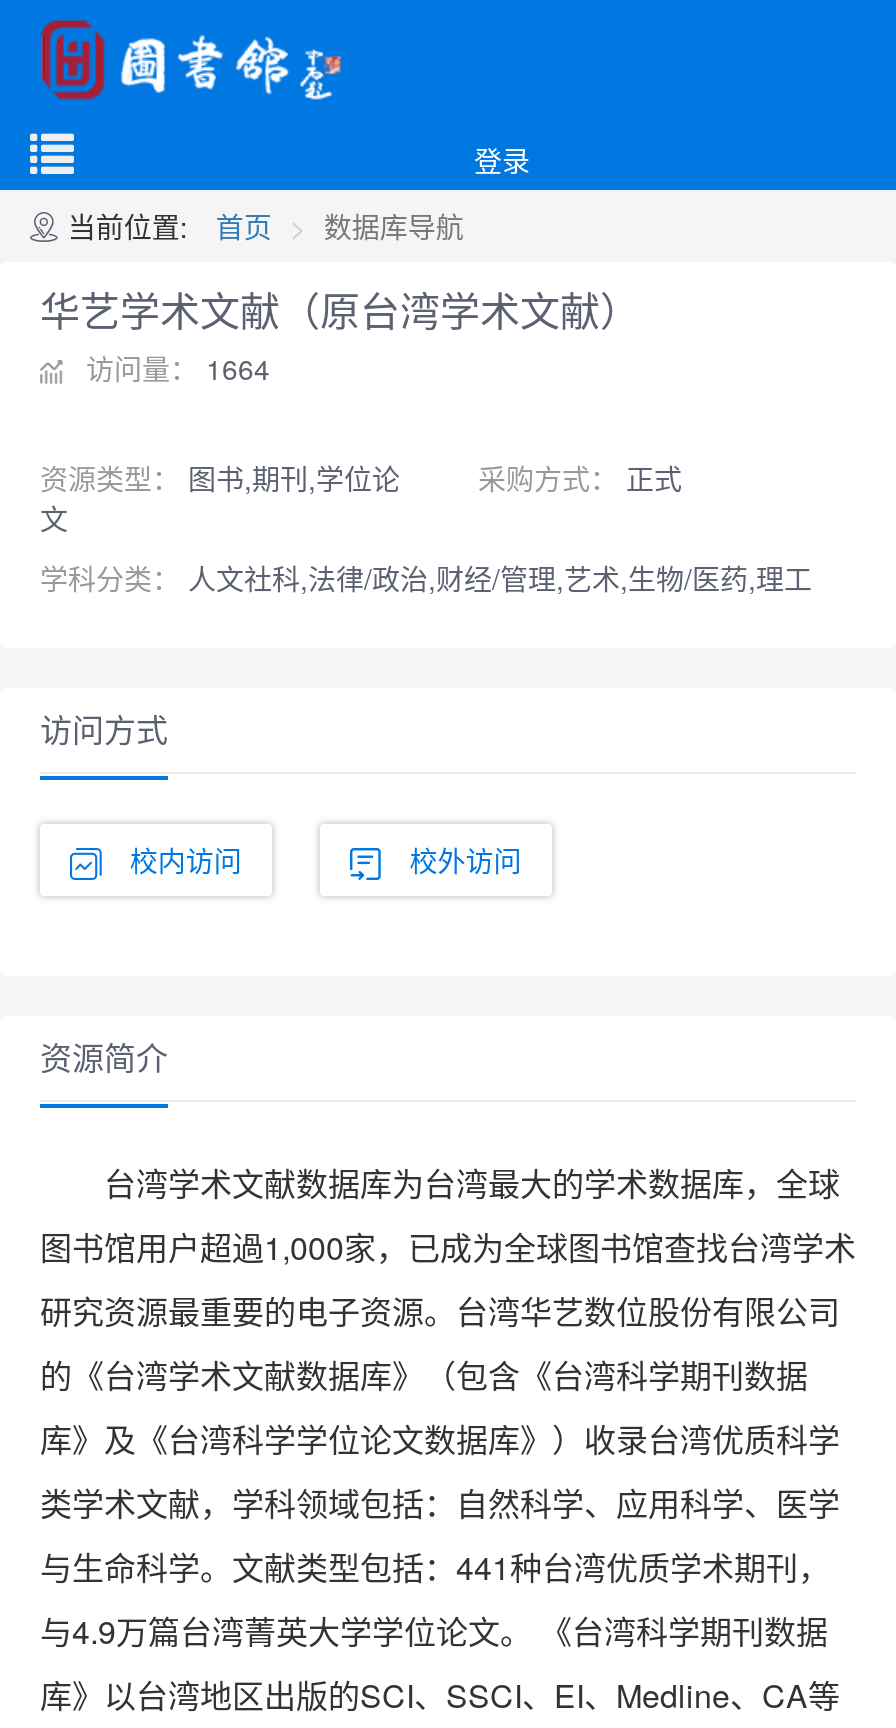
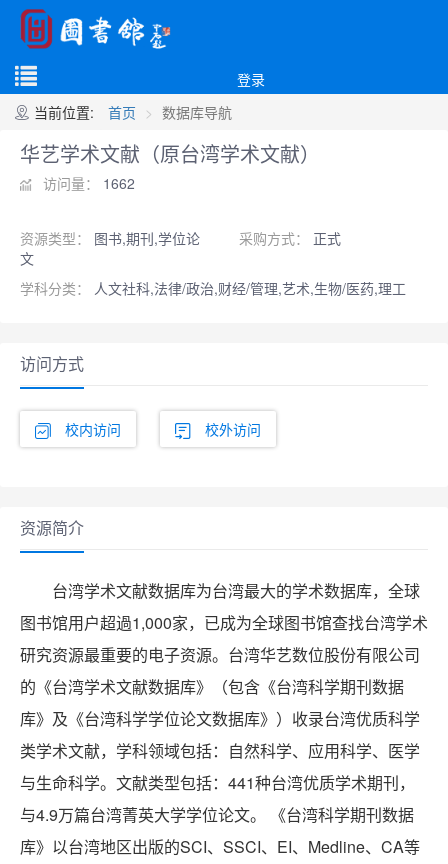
- 访问量： 1664
+ 访问量： 1662
